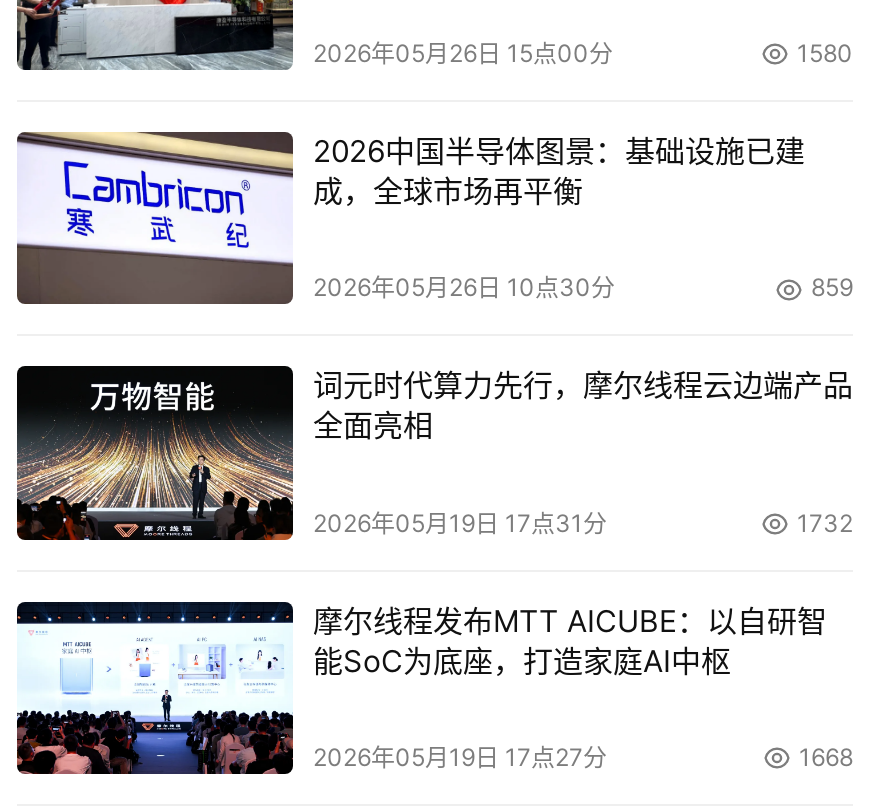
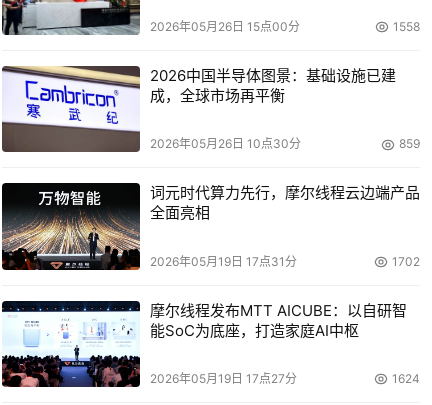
- 1580
+ 1558

- 1732
+ 1702

- 1668
+ 1624
